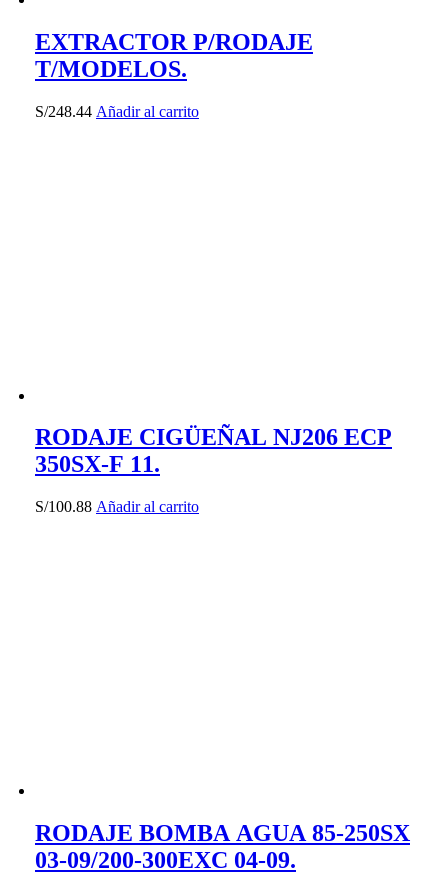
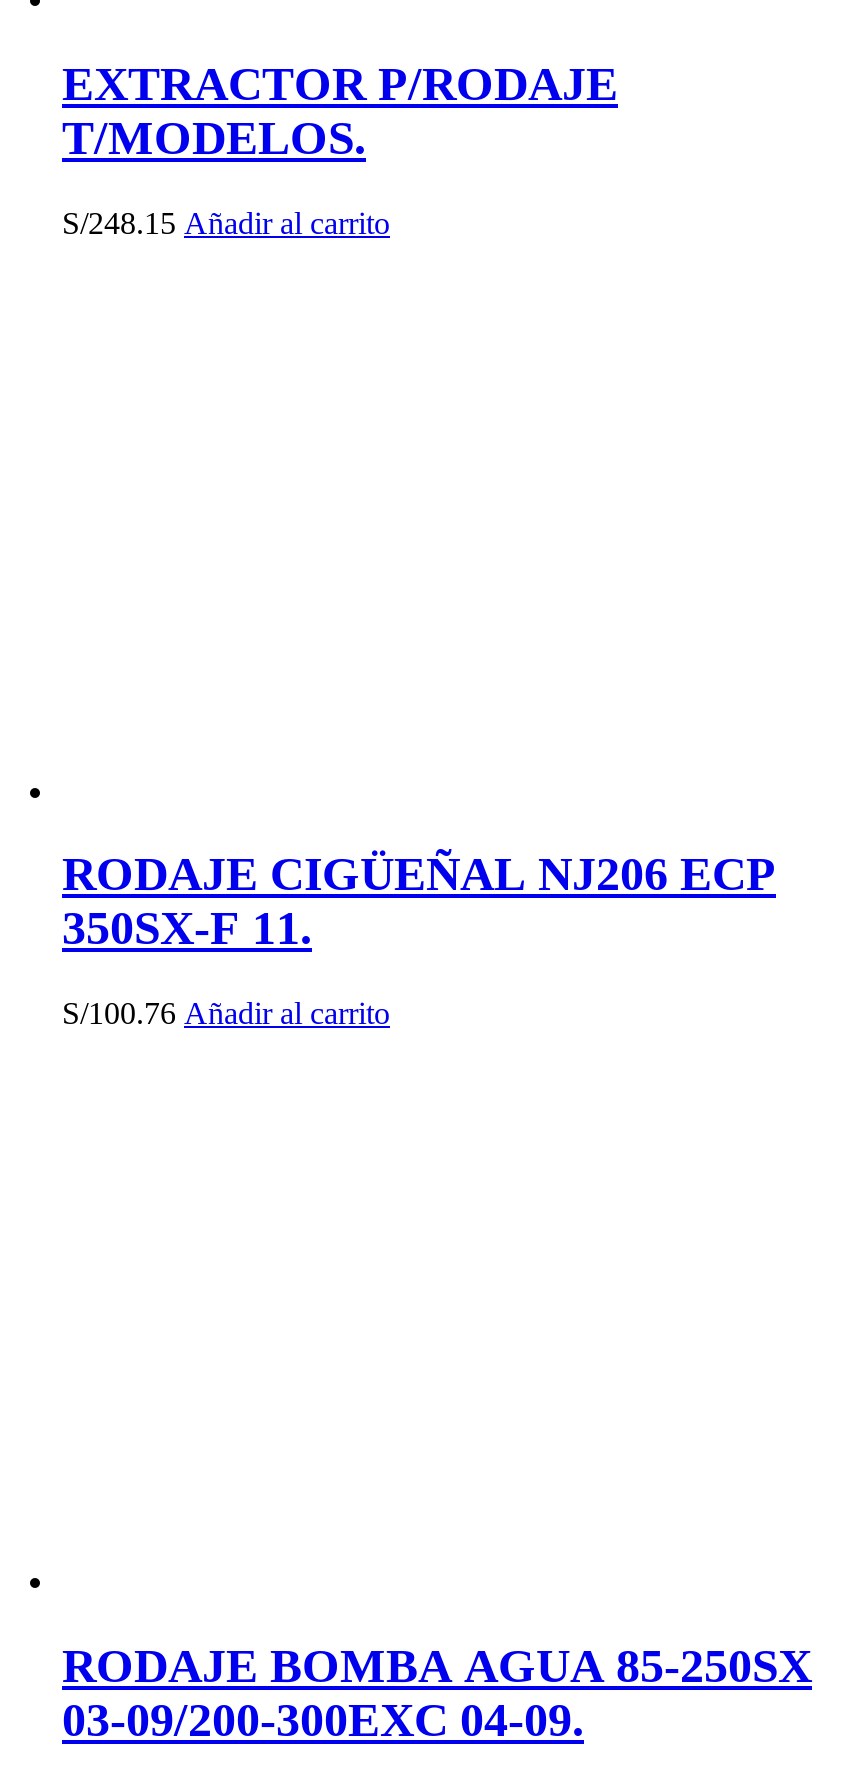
- S/248.44 Añadir al carrito
+ S/248.15 Añadir al carrito

- S/100.88 Añadir al carrito
+ S/100.76 Añadir al carrito
